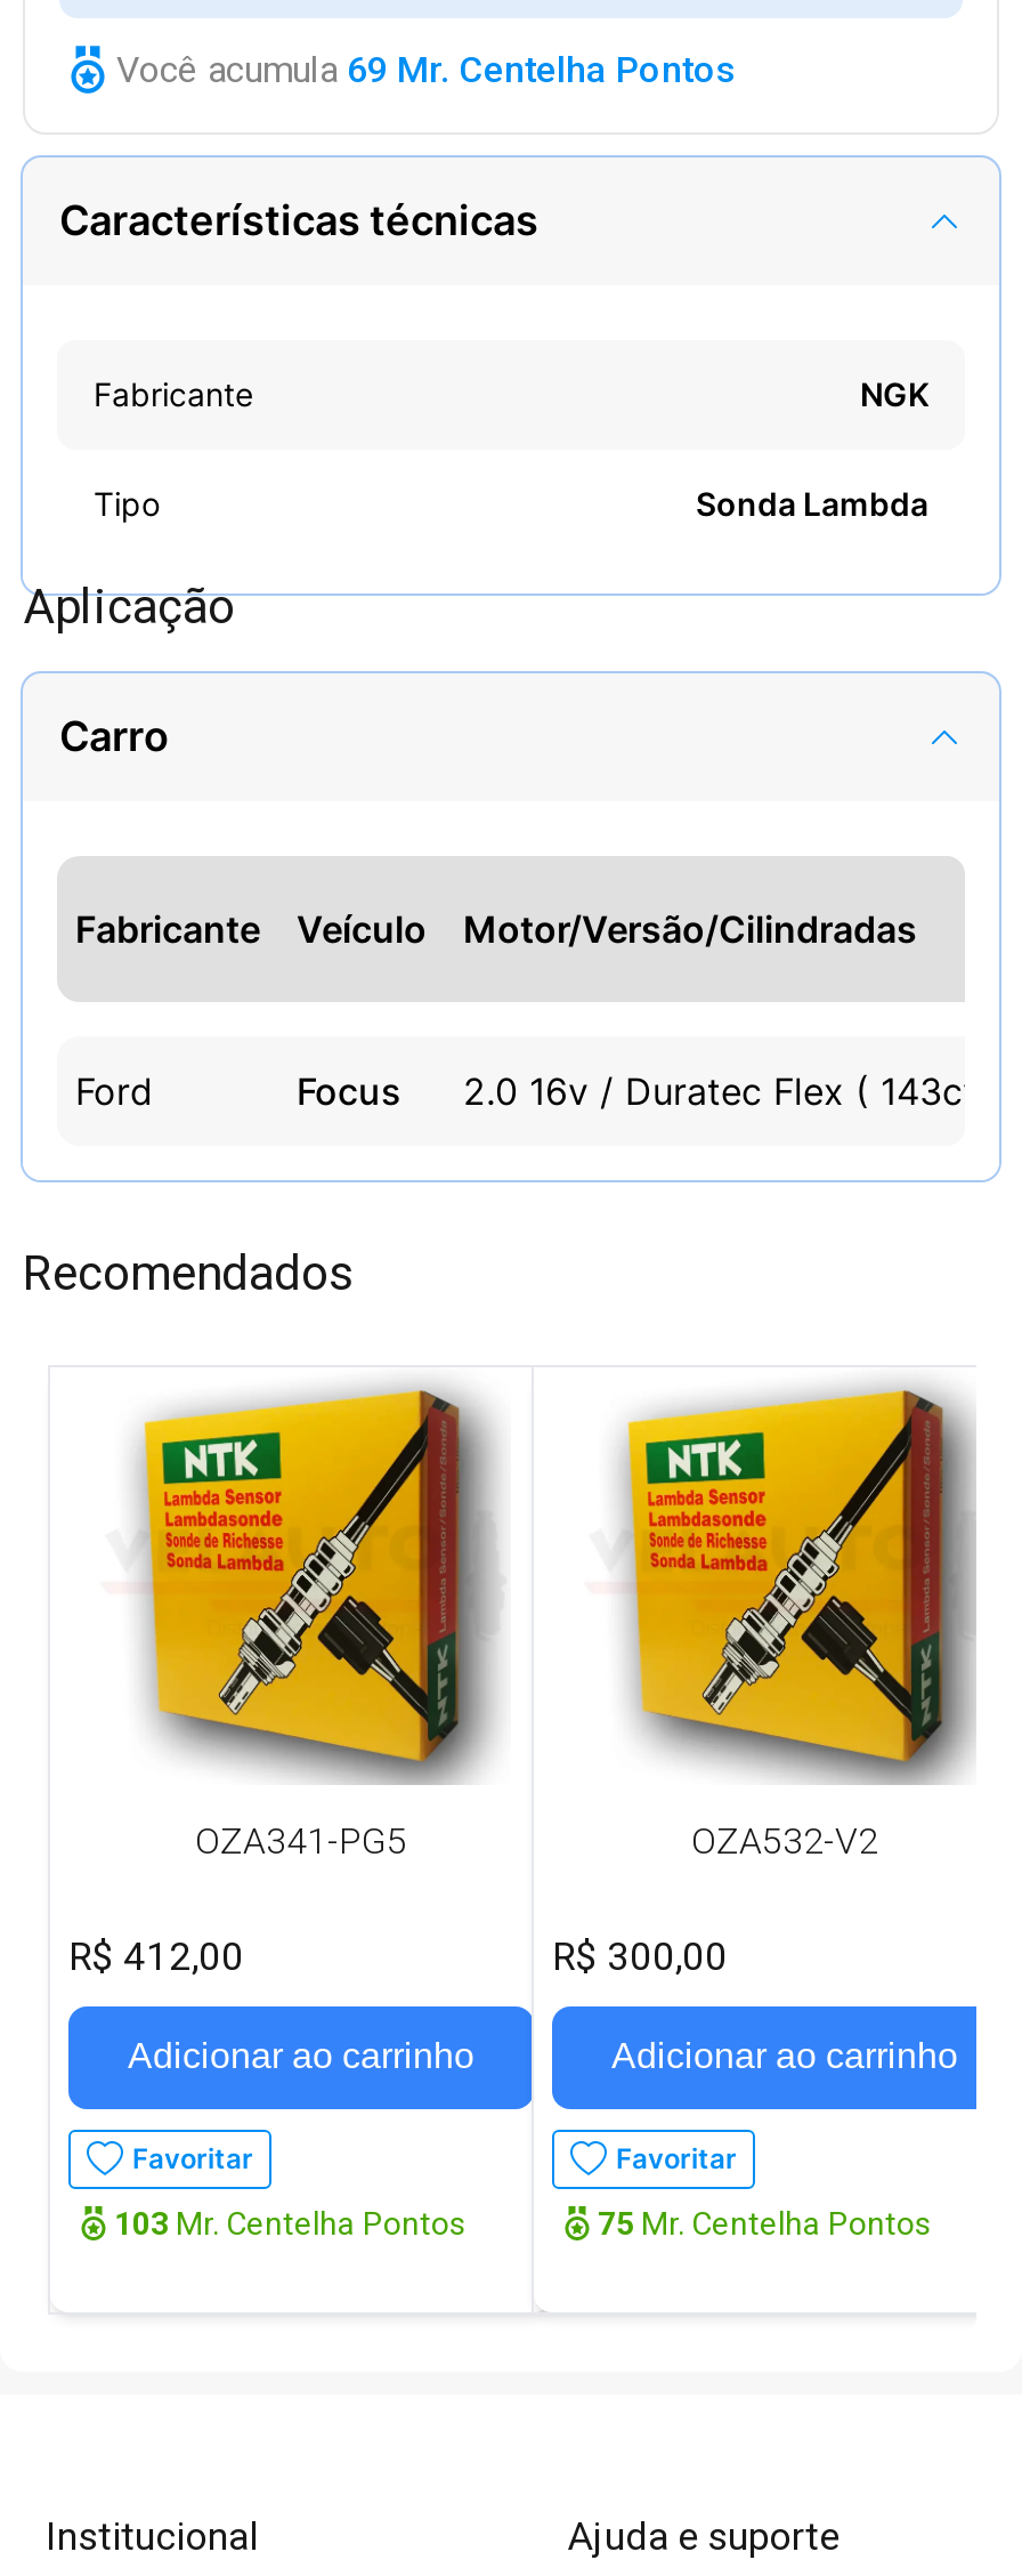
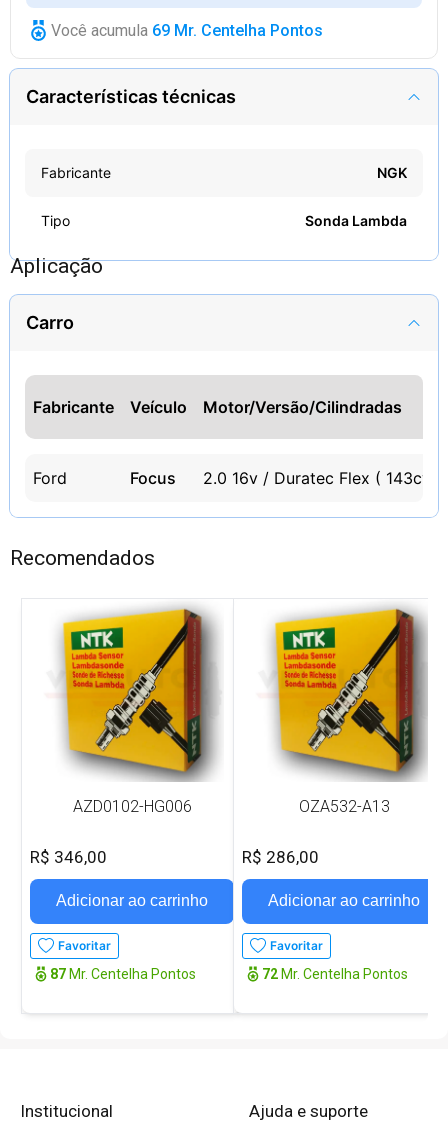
- OZA341-PG5
+ AZD0102-HG006

- OZA532-V2
+ OZA532-A13

- R$ 412,00
+ R$ 346,00

- R$ 300,00
+ R$ 286,00

- 103 Mr. Centelha Pontos
+ 87 Mr. Centelha Pontos

- 75 Mr. Centelha Pontos
+ 72 Mr. Centelha Pontos
